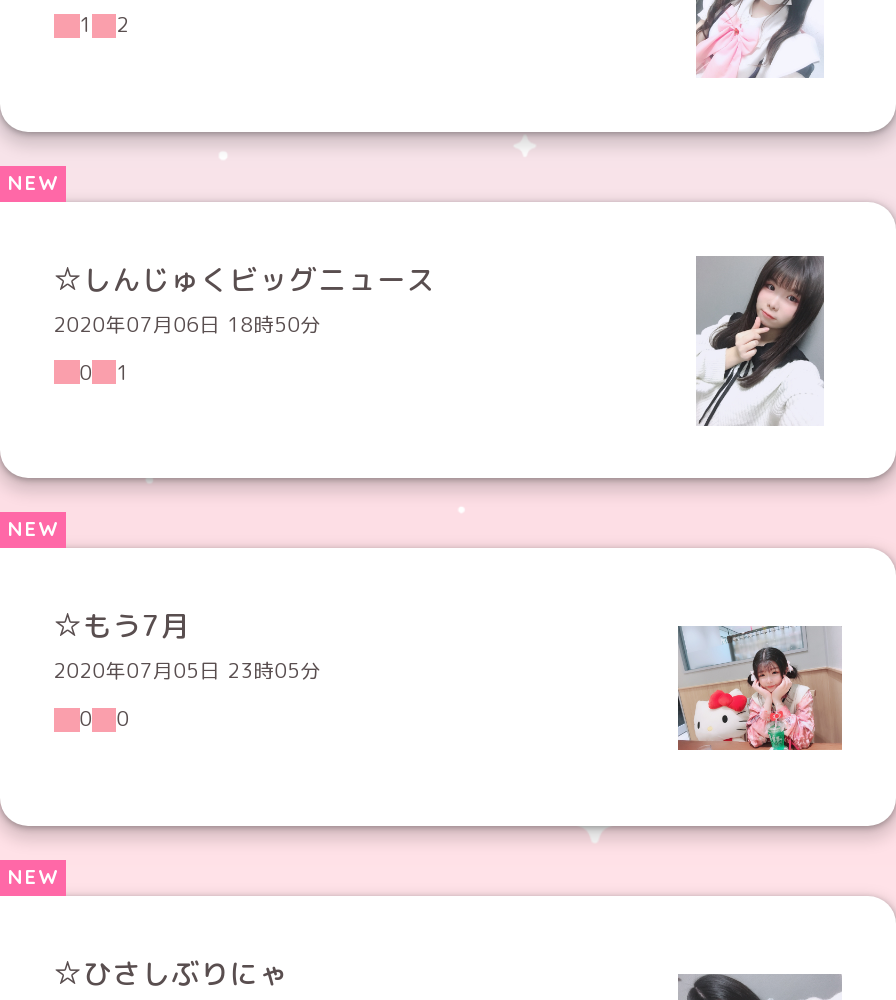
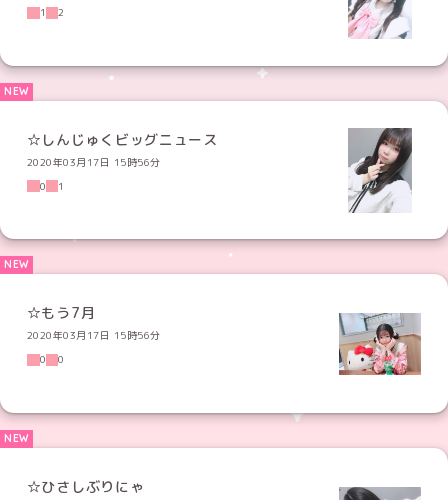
- 2020年07月06日 18時50分
+ 2020年03月17日 15時56分

- 2020年07月05日 23時05分
+ 2020年03月17日 15時56分
